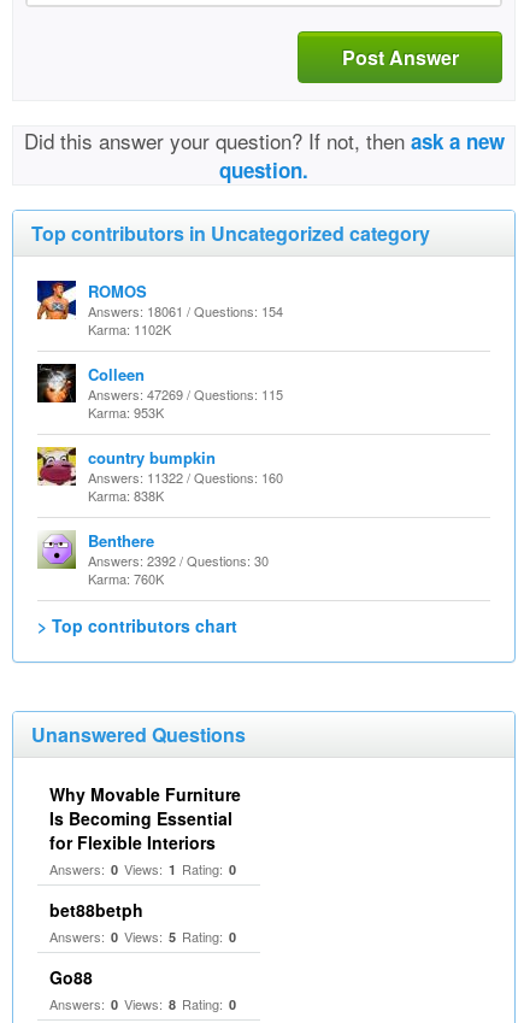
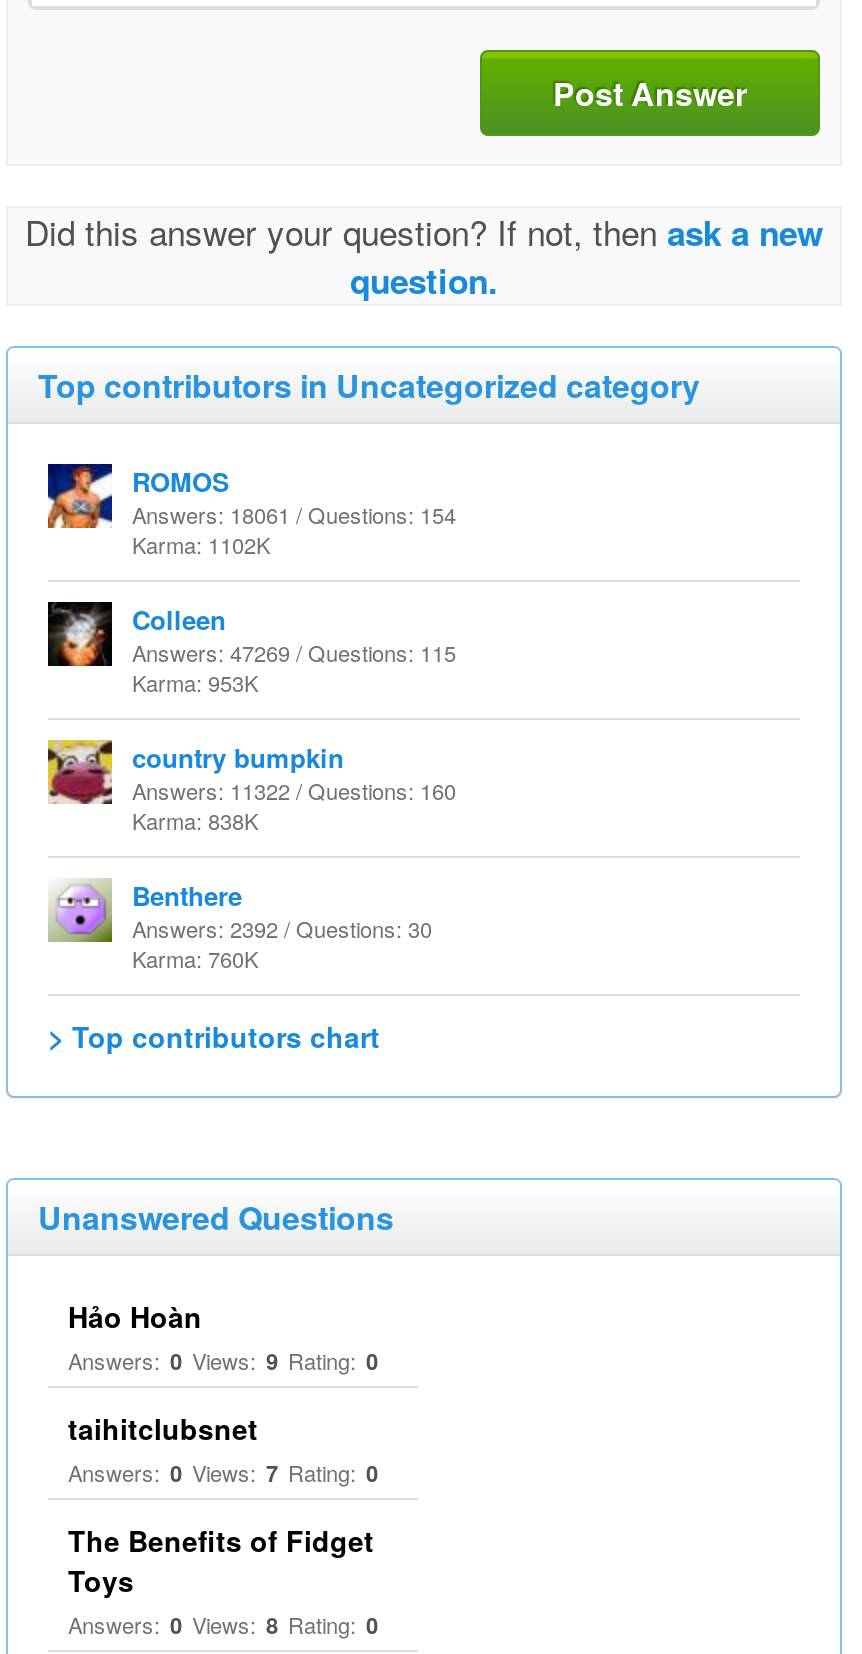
- Why Movable Furniture
- Is Becoming Essential
- for Flexible Interiors
- Answers: 0 Views: 1 Rating: 0
+ Hảo Hoàn
+ Answers: 0 Views: 9 Rating: 0

- bet88betph
- Answers: 0 Views: 5 Rating: 0
+ taihitclubsnet
+ Answers: 0 Views: 7 Rating: 0

- Go88
+ The Benefits of Fidget
+ Toys
